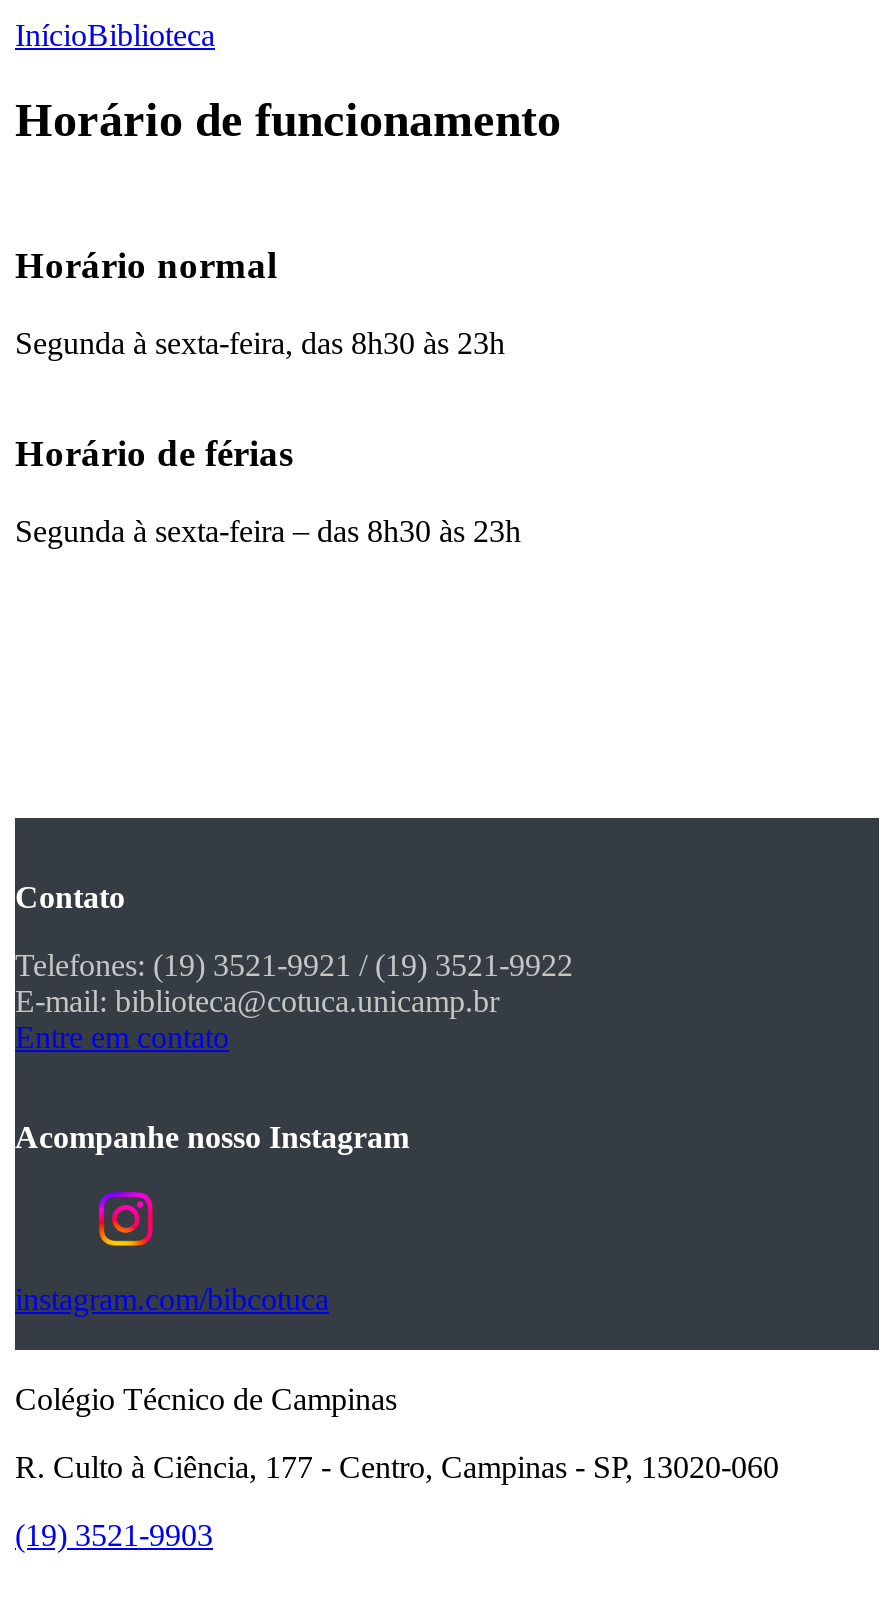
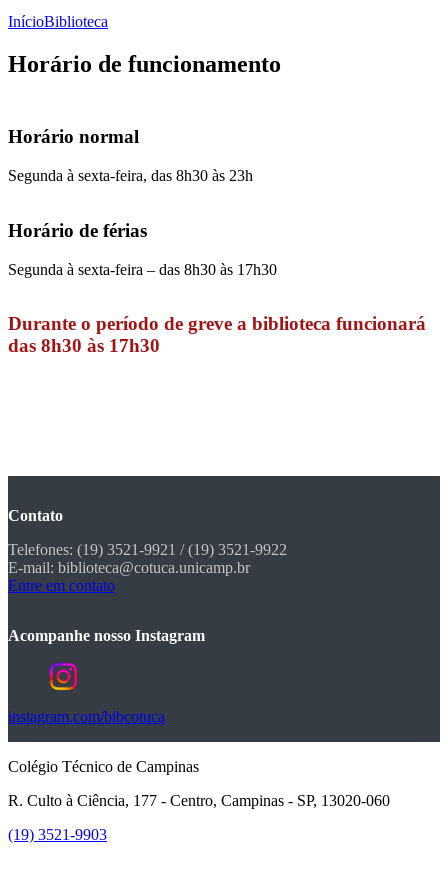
- Segunda à sexta-feira – das 8h30 às 23h
+ Segunda à sexta-feira – das 8h30 às 17h30
+ Durante o período de greve a biblioteca funcionará
+ das 8h30 às 17h30
